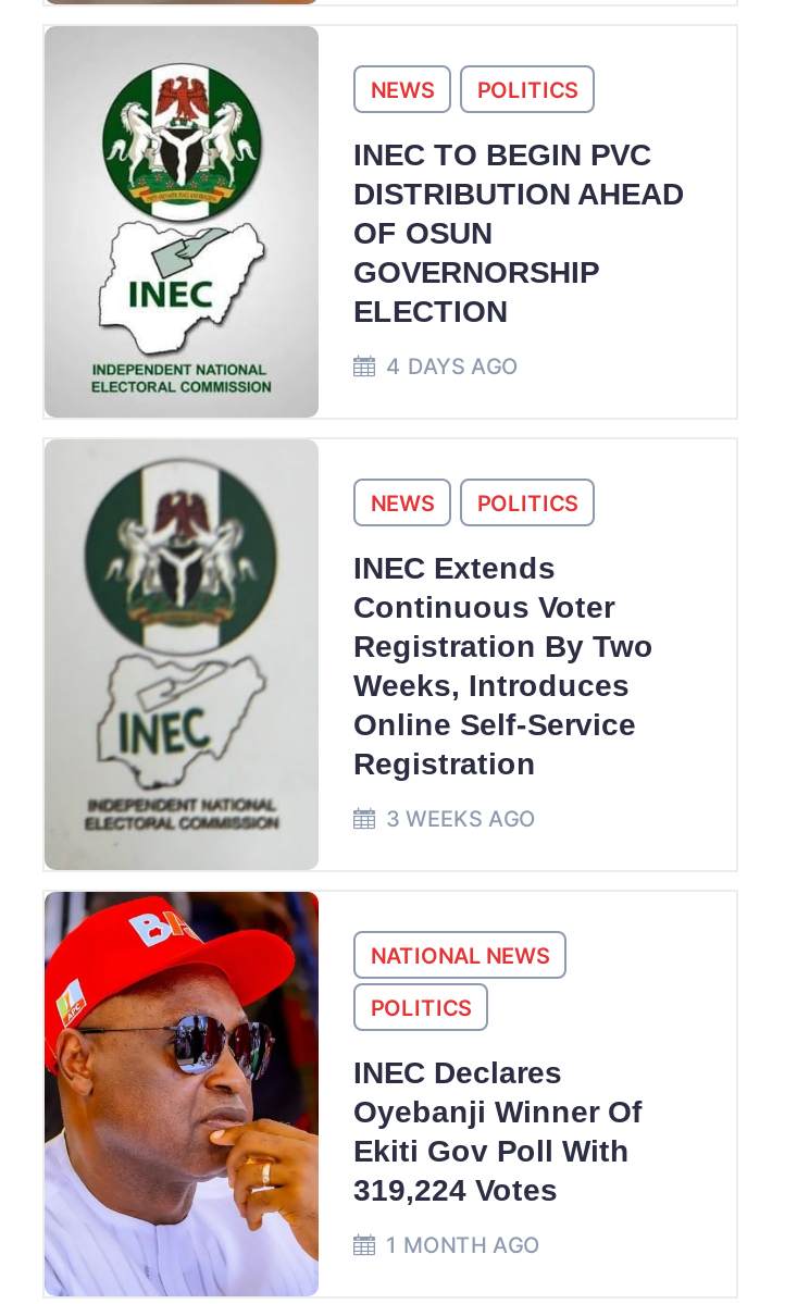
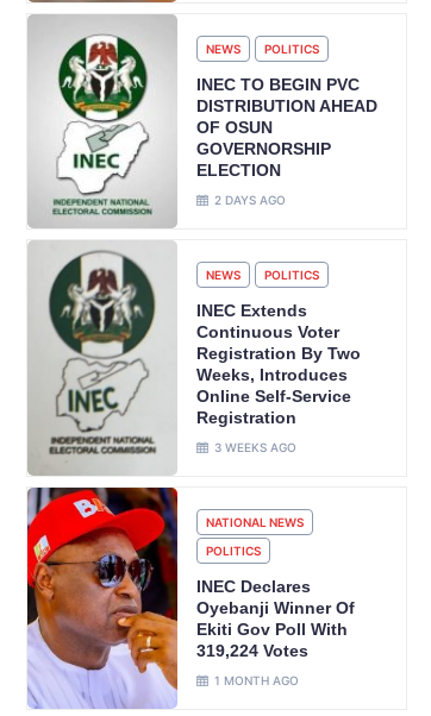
- 4 DAYS AGO
+ 2 DAYS AGO
